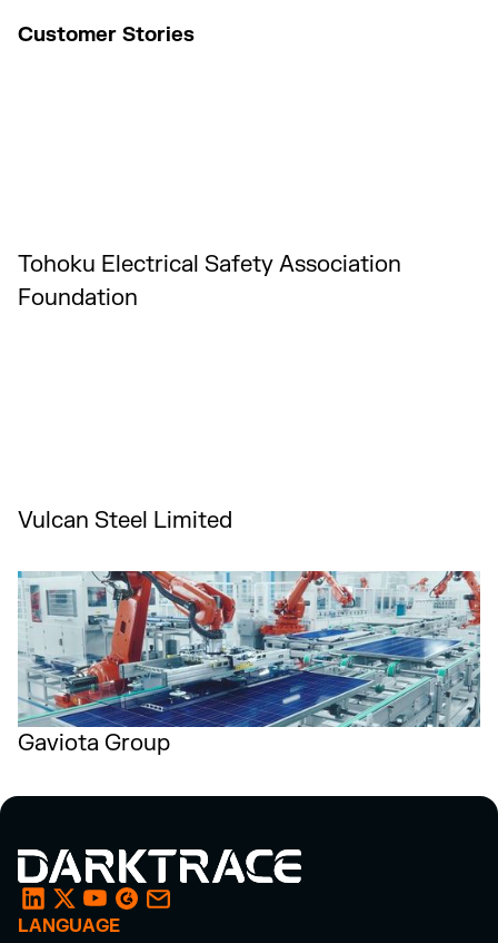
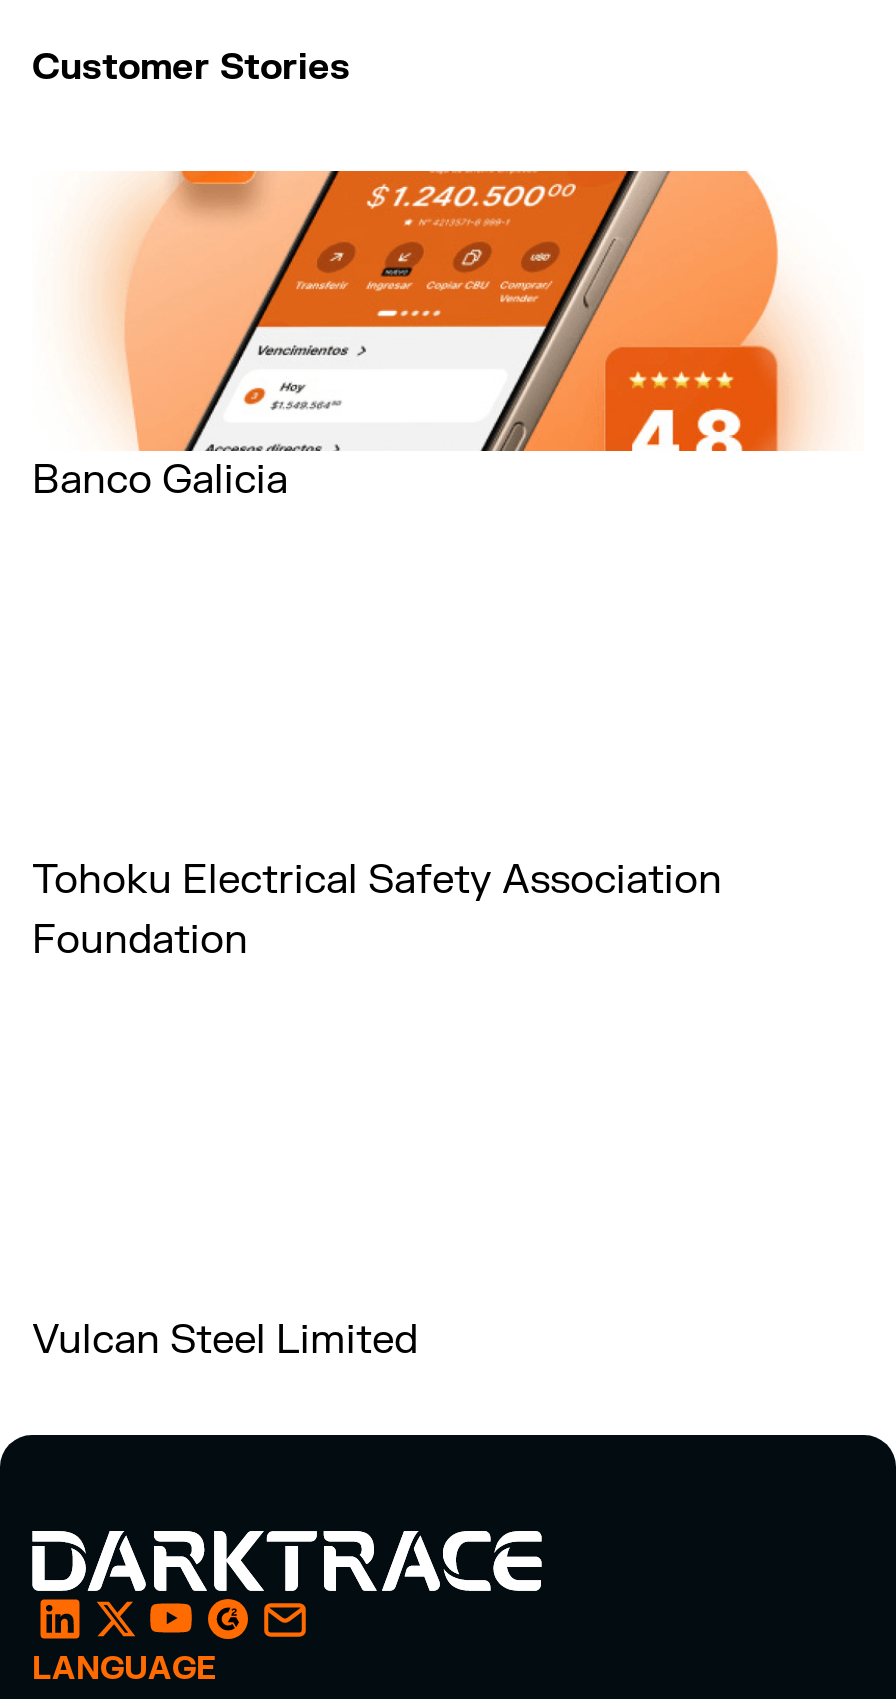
+ [image]
+ Banco Galicia

moved down: Tohoku Electrical Safety Association | Foundation | Vulcan Steel Limited

- [image]
- Gaviota Group
